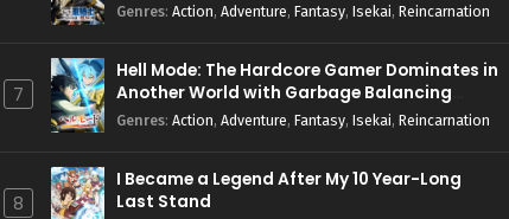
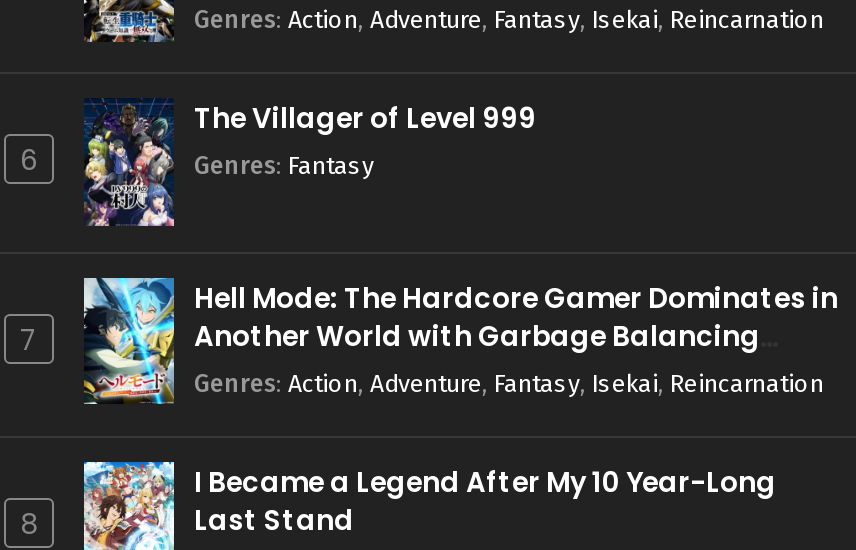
+ 6

+ [image]
+ The Villager of Level 999
+ Genres: Fantasy
